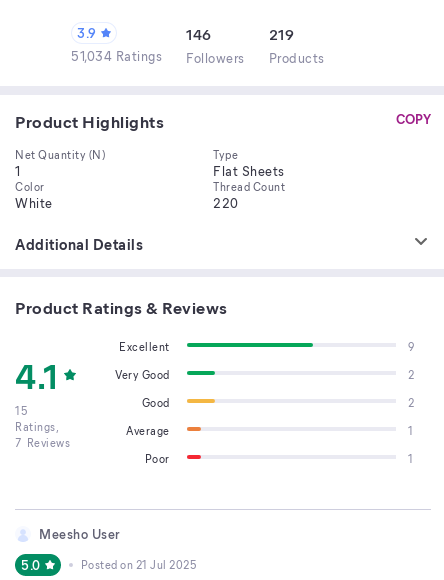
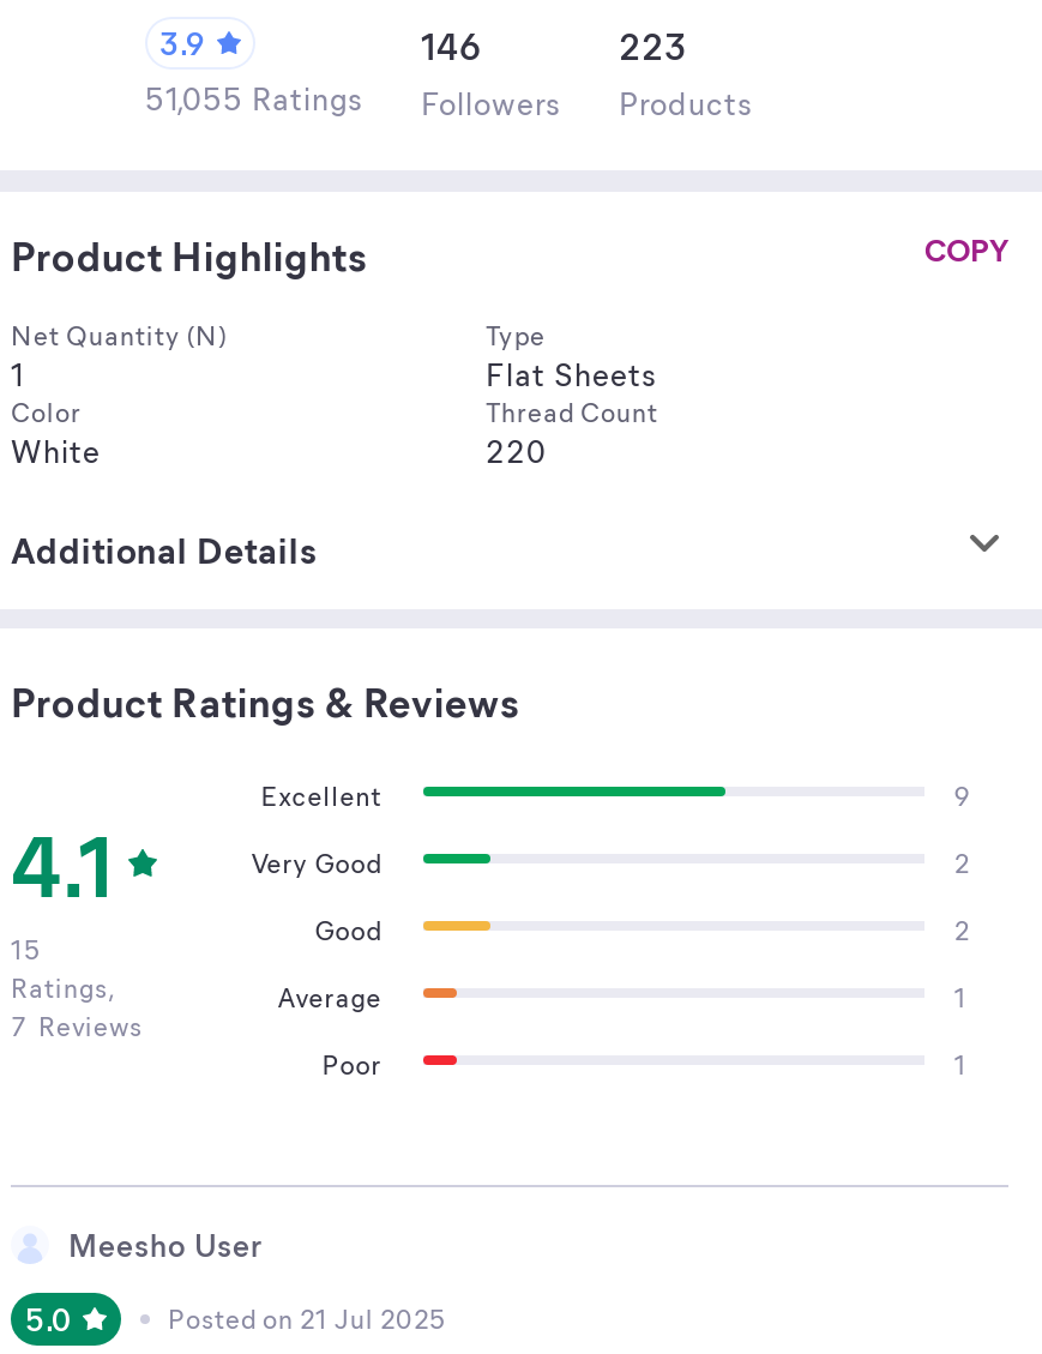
- 219
+ 223

- 51,034 Ratings Followers Products
+ 51,055 Ratings Followers Products
